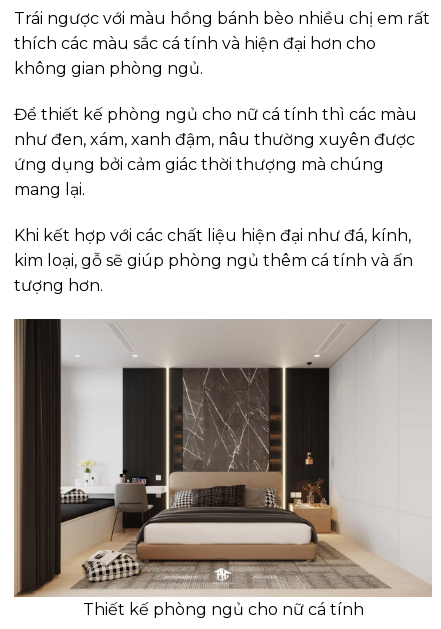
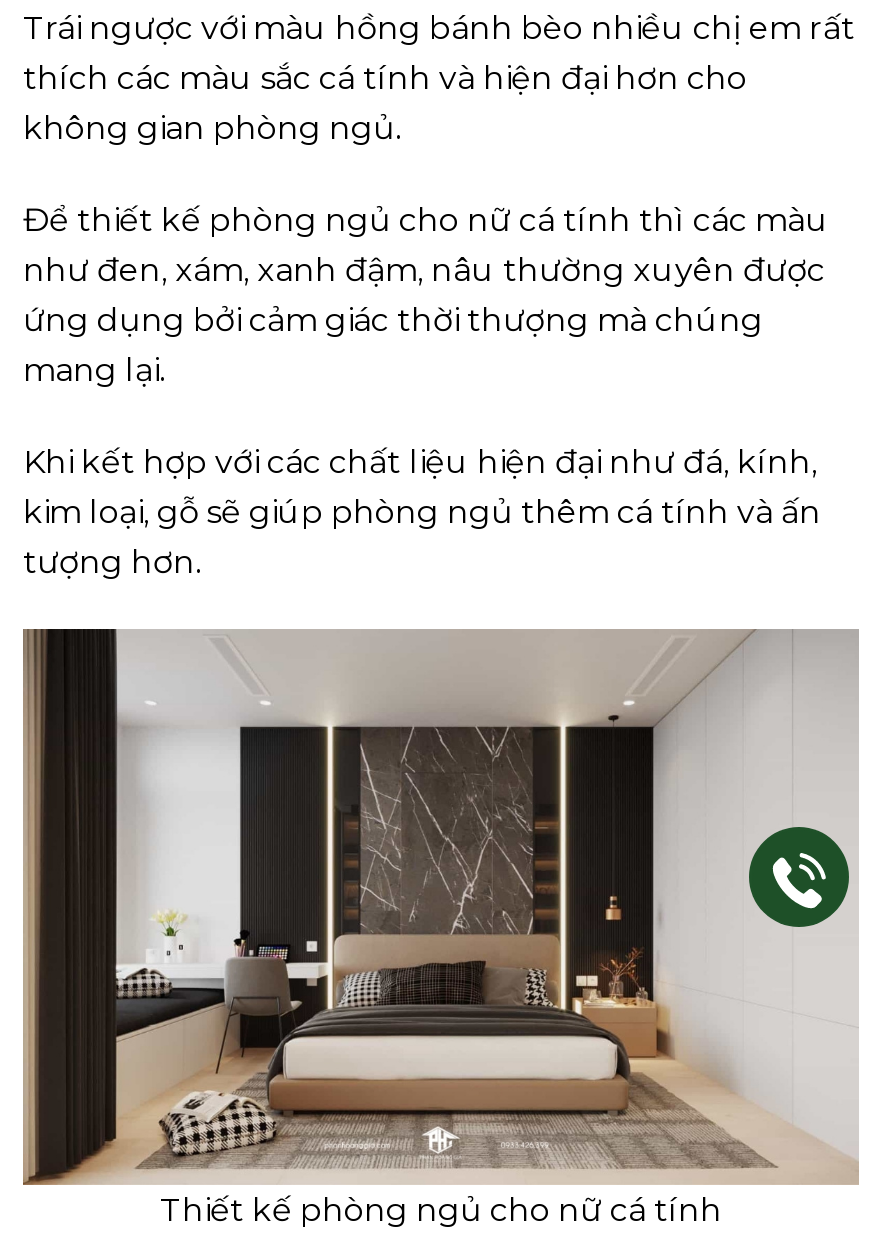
+ [image]
